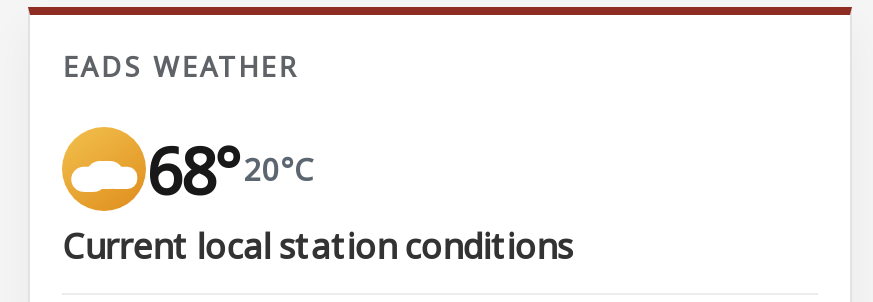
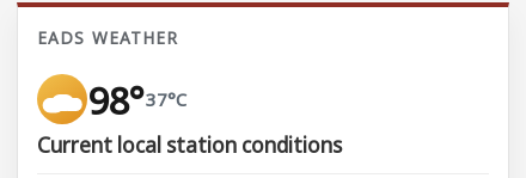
- 68° 20°C
+ 98° 37°C
